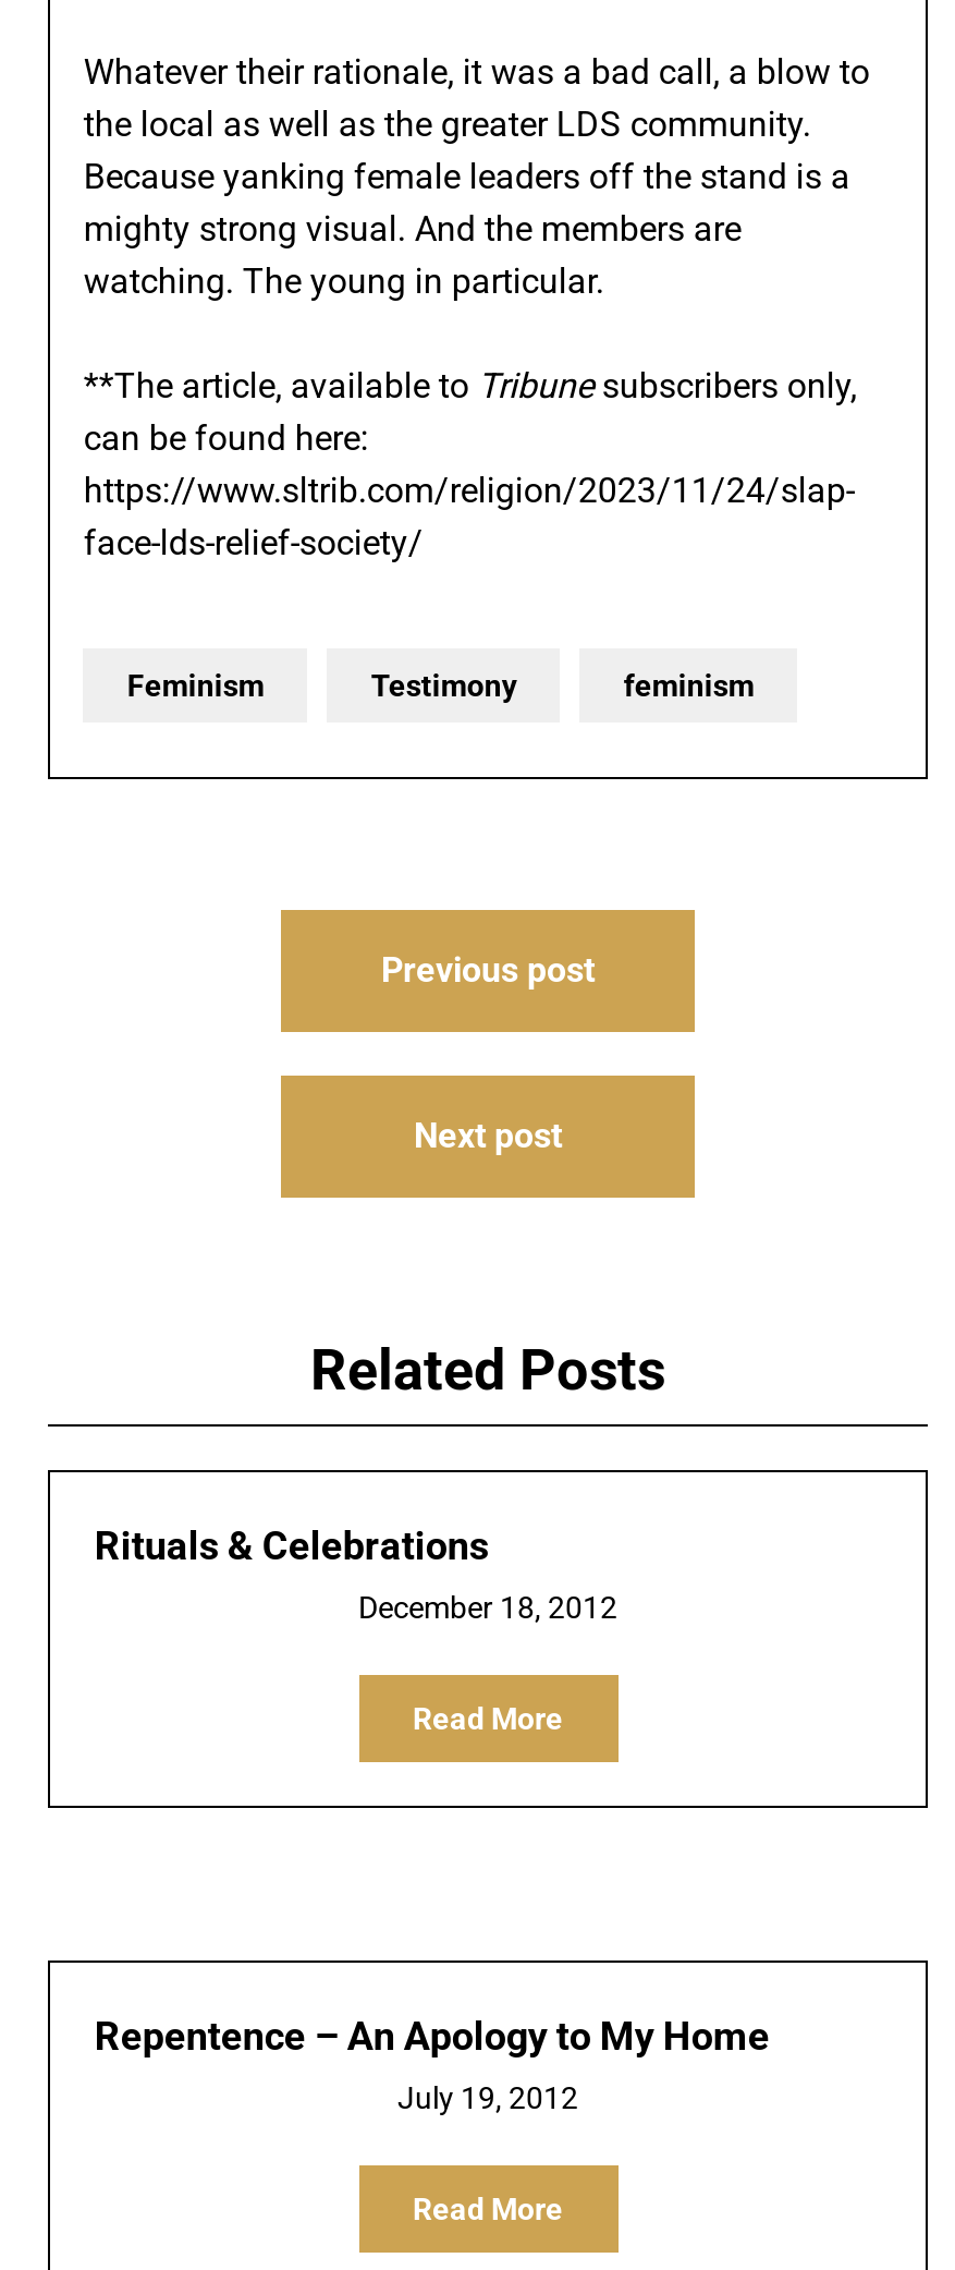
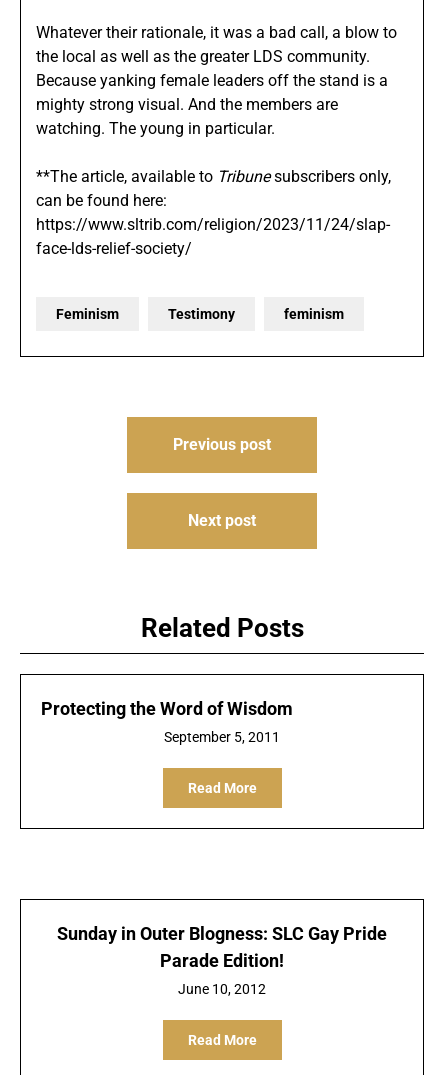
- Rituals & Celebrations
+ Protecting the Word of Wisdom

- December 18, 2012
+ September 5, 2011

- Repentence – An Apology to My Home
+ Sunday in Outer Blogness: SLC Gay Pride
+ Parade Edition!

- July 19, 2012
+ June 10, 2012
